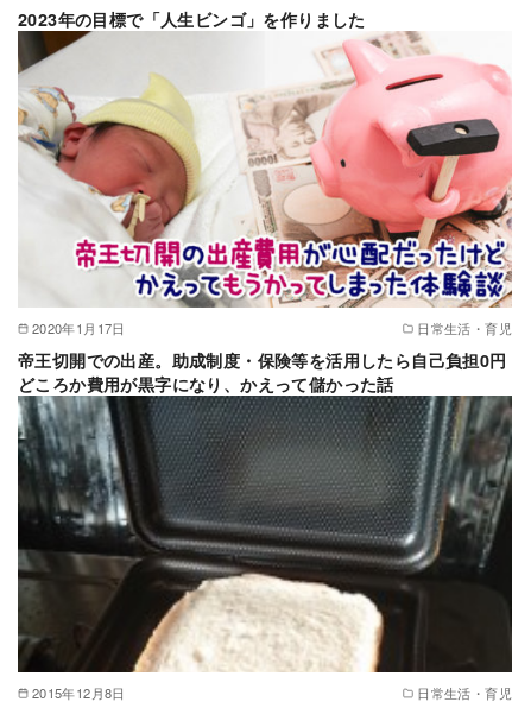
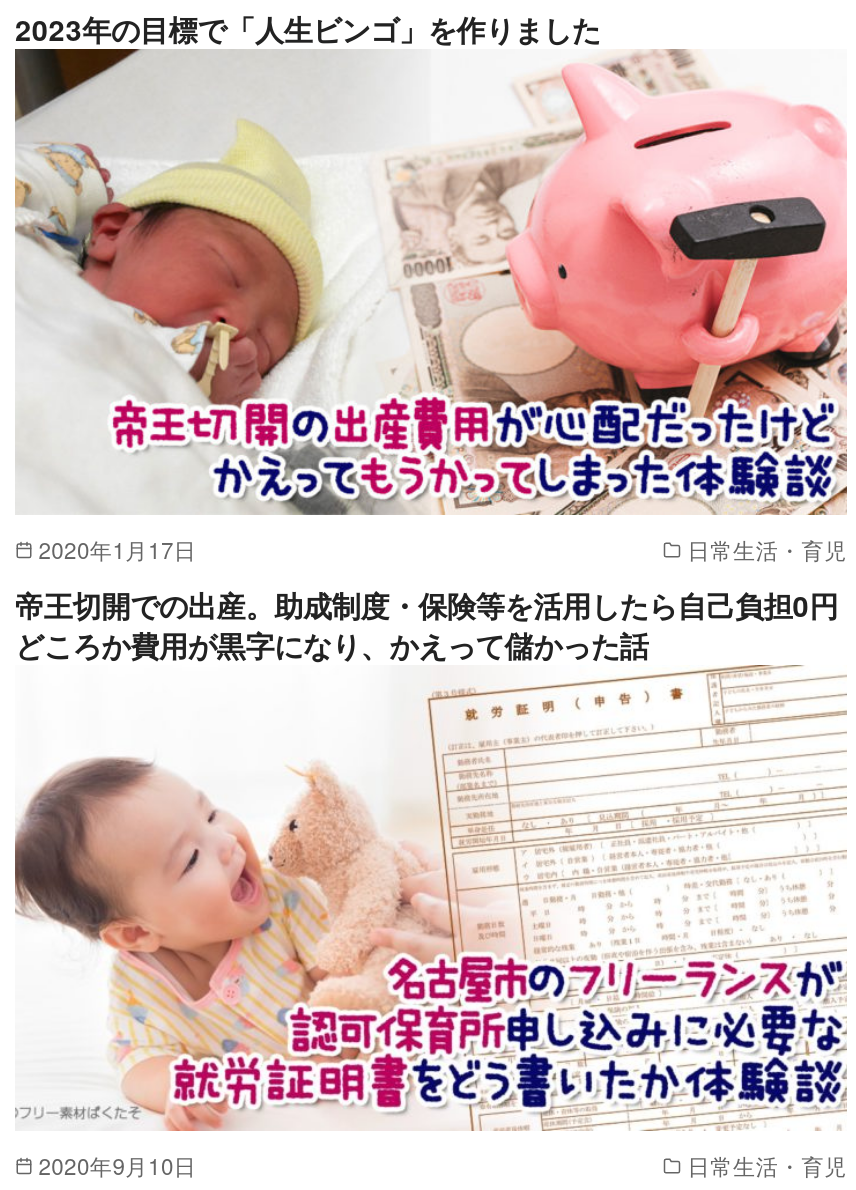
- [image]
- 2015年12月8日
+ [image]
+ 2020年9月10日
